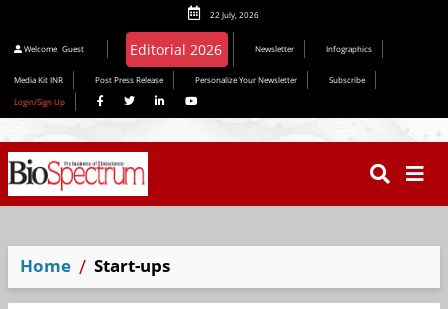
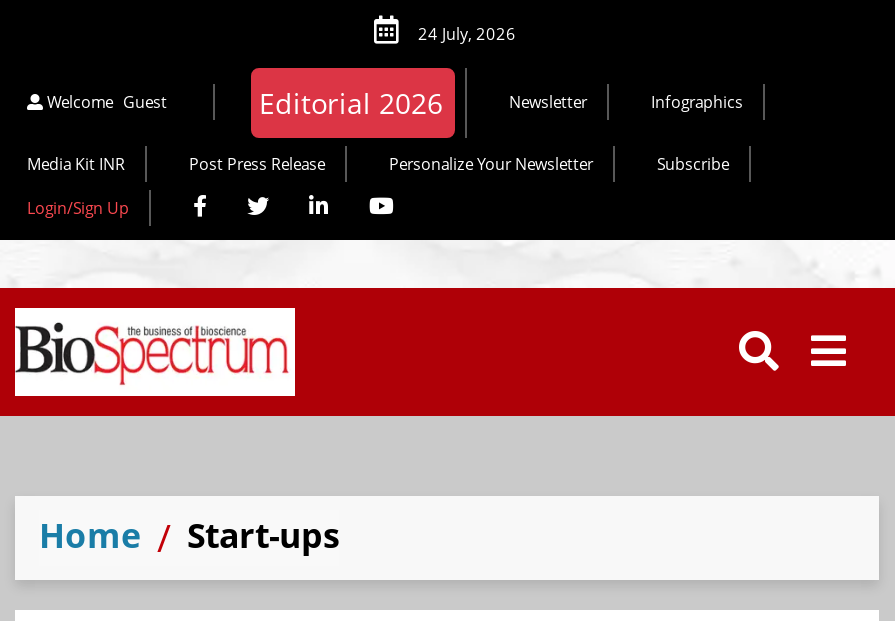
- 22 July, 2026
+ 24 July, 2026
